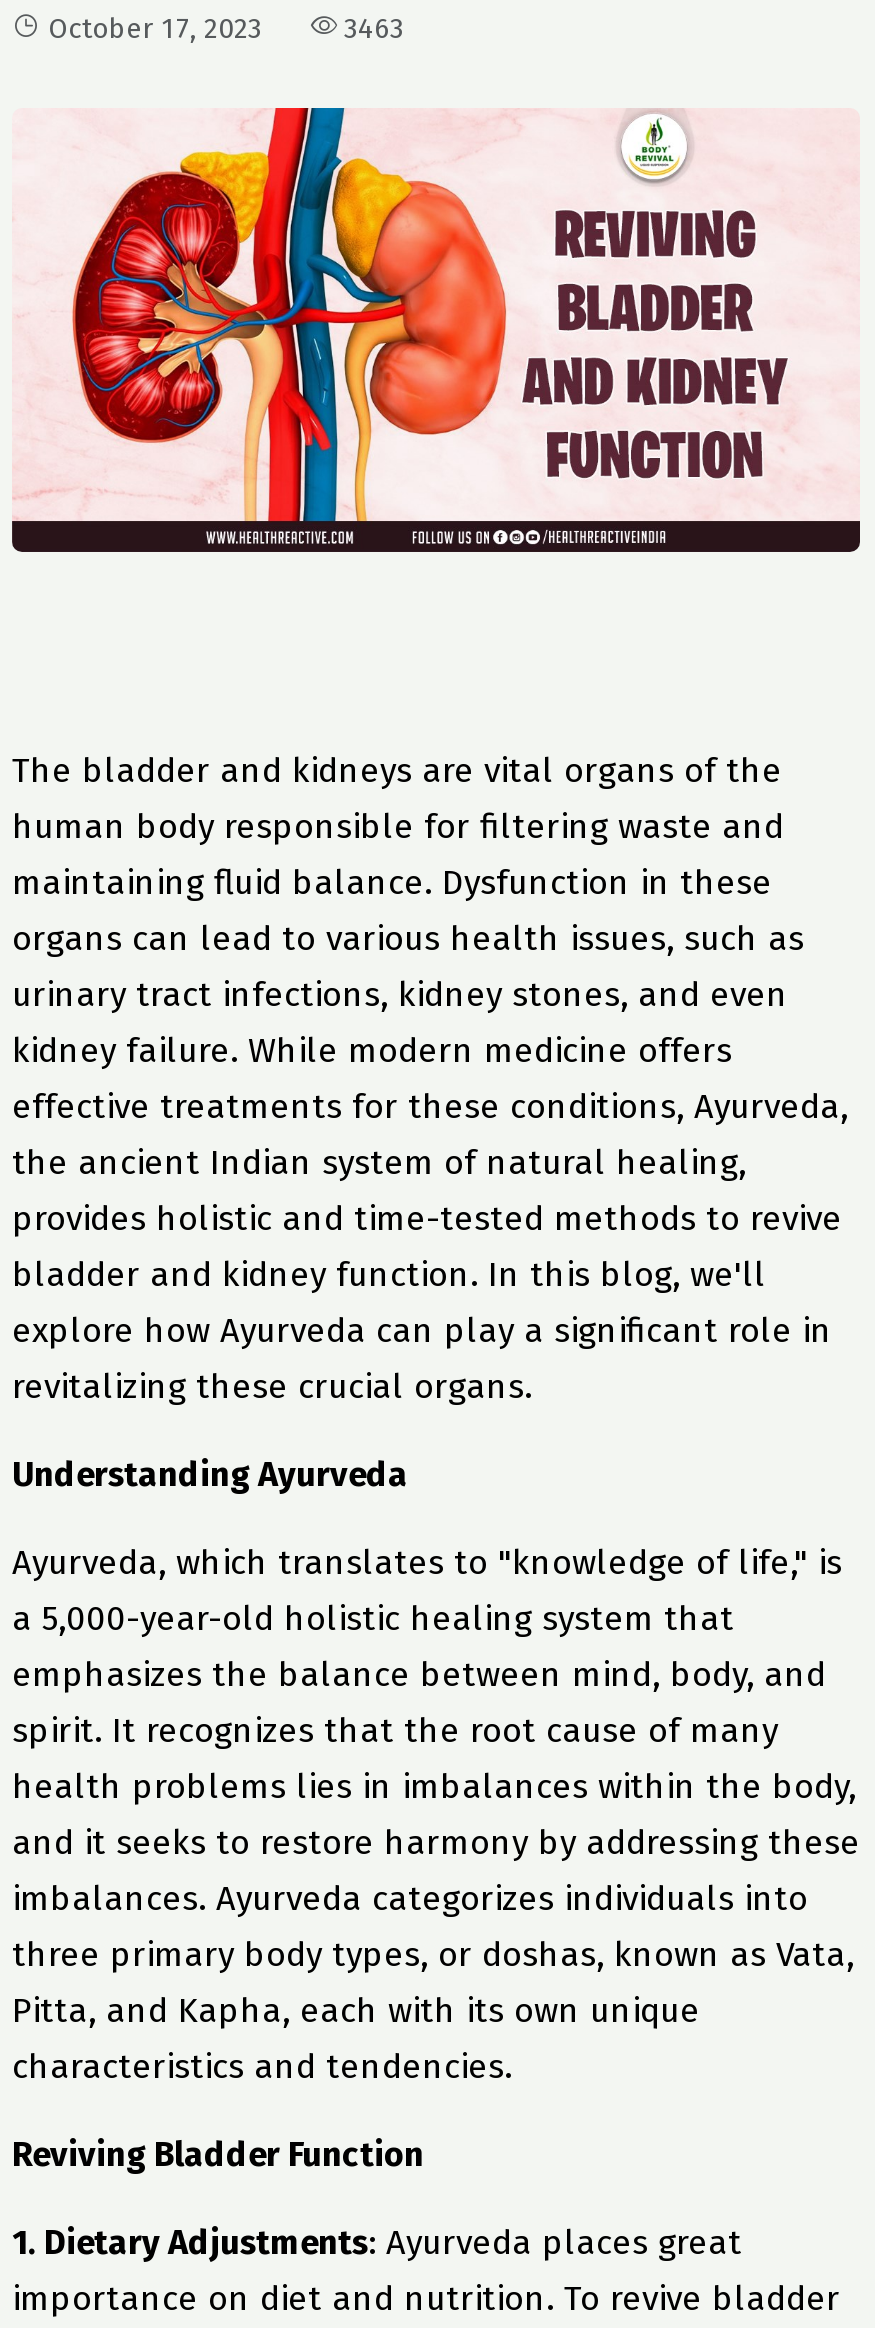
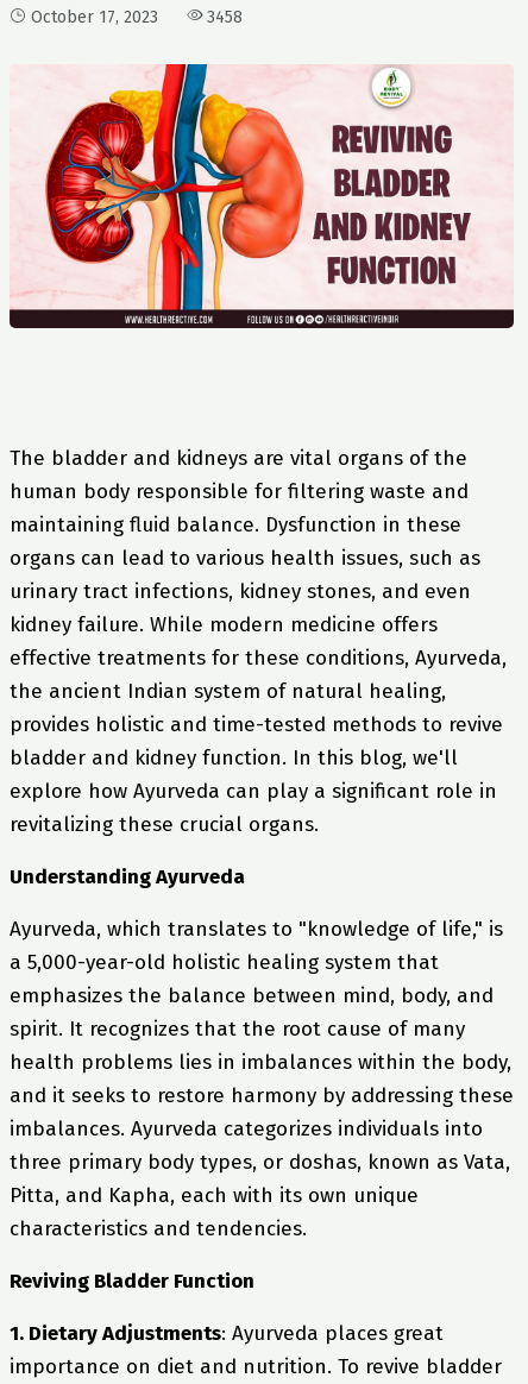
- 3463
+ 3458
